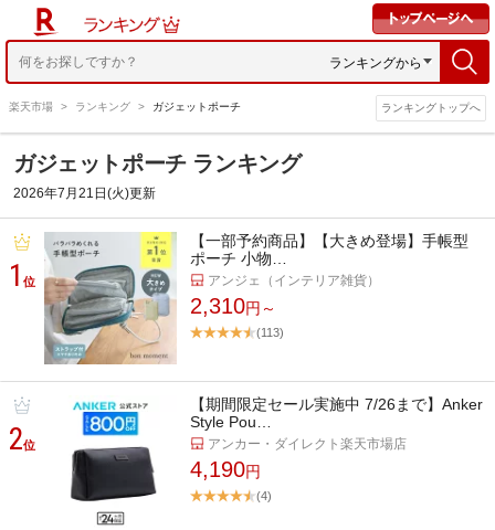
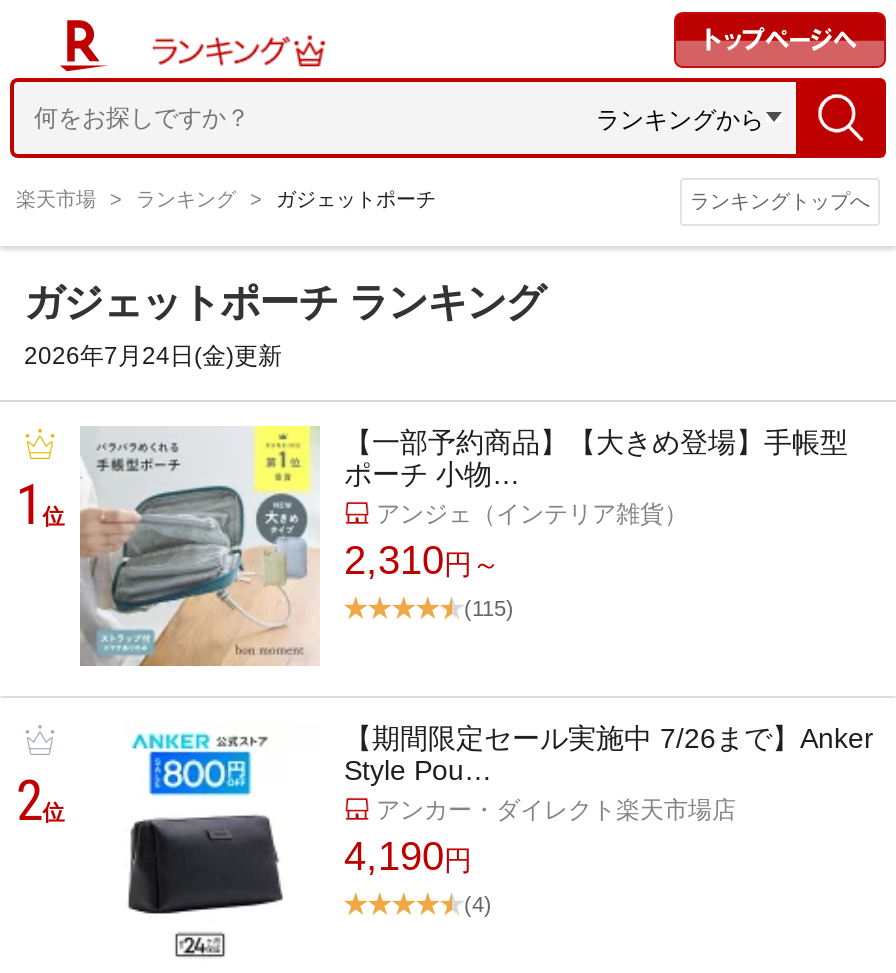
- 2026年7月21日(火)更新
+ 2026年7月24日(金)更新

- (113)
+ (115)
